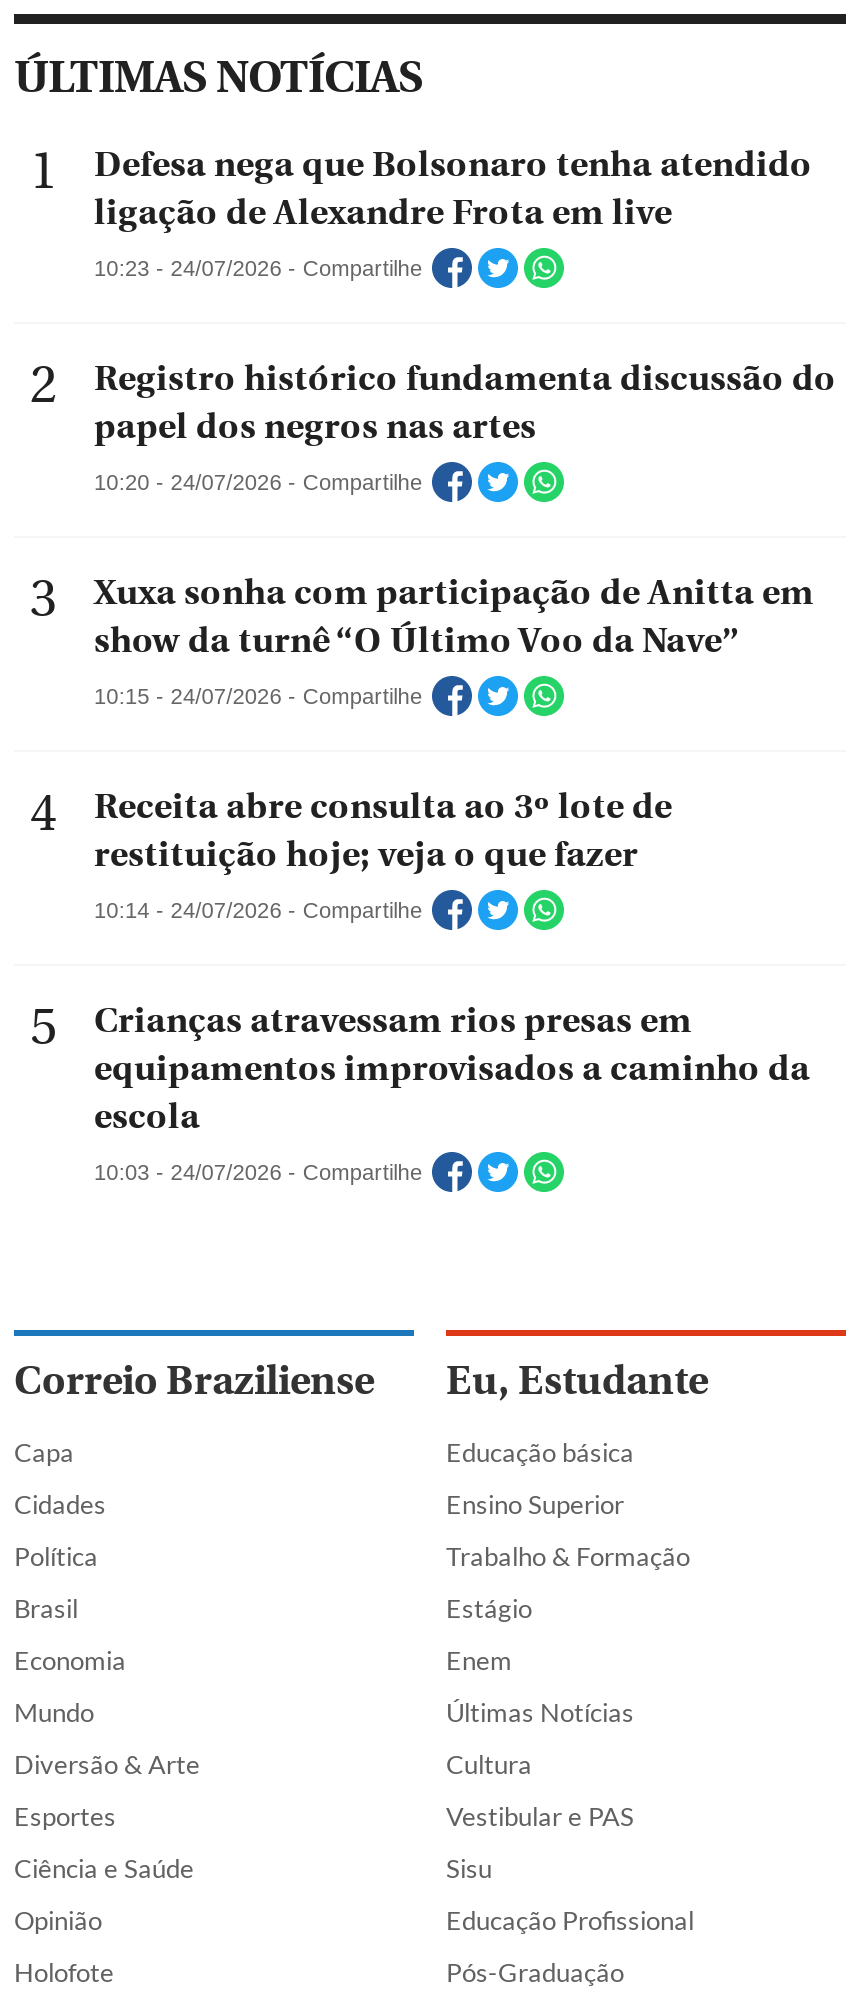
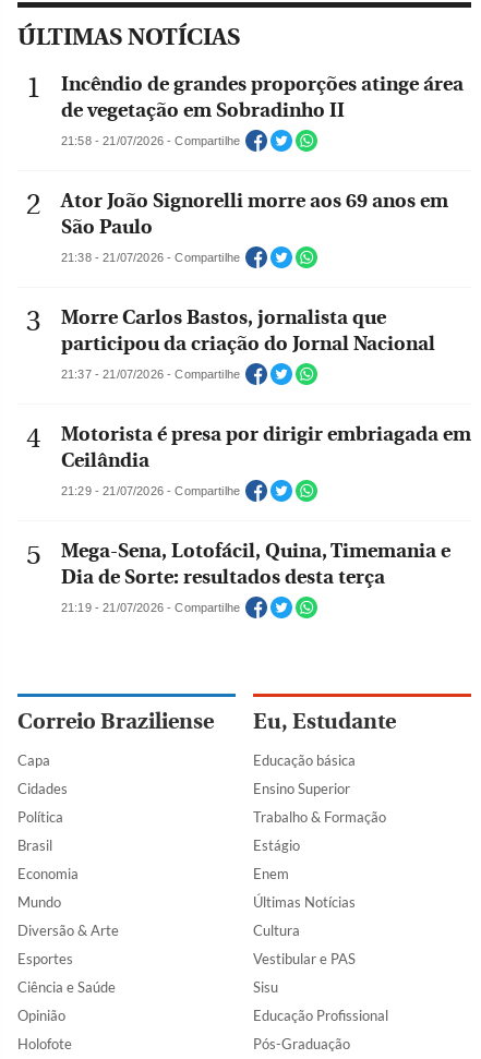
- Defesa nega que Bolsonaro tenha atendido
- ligação de Alexandre Frota em live
+ Incêndio de grandes proporções atinge área
+ de vegetação em Sobradinho II

- 10:23 - 24/07/2026 - Compartilhe
+ 21:58 - 21/07/2026 - Compartilhe

- Registro histórico fundamenta discussão do
- papel dos negros nas artes
+ Ator João Signorelli morre aos 69 anos em
+ São Paulo

- 10:20 - 24/07/2026 - Compartilhe
+ 21:38 - 21/07/2026 - Compartilhe

- Xuxa sonha com participação de Anitta em
- show da turnê “O Último Voo da Nave”
+ Morre Carlos Bastos, jornalista que
+ participou da criação do Jornal Nacional

- 10:15 - 24/07/2026 - Compartilhe
+ 21:37 - 21/07/2026 - Compartilhe

- Receita abre consulta ao 3º lote de
- restituição hoje; veja o que fazer
+ Motorista é presa por dirigir embriagada em
+ Ceilândia

- 10:14 - 24/07/2026 - Compartilhe
+ 21:29 - 21/07/2026 - Compartilhe

- Crianças atravessam rios presas em
- equipamentos improvisados a caminho da
- escola
+ Mega-Sena, Lotofácil, Quina, Timemania e
+ Dia de Sorte: resultados desta terça

- 10:03 - 24/07/2026 - Compartilhe
+ 21:19 - 21/07/2026 - Compartilhe
